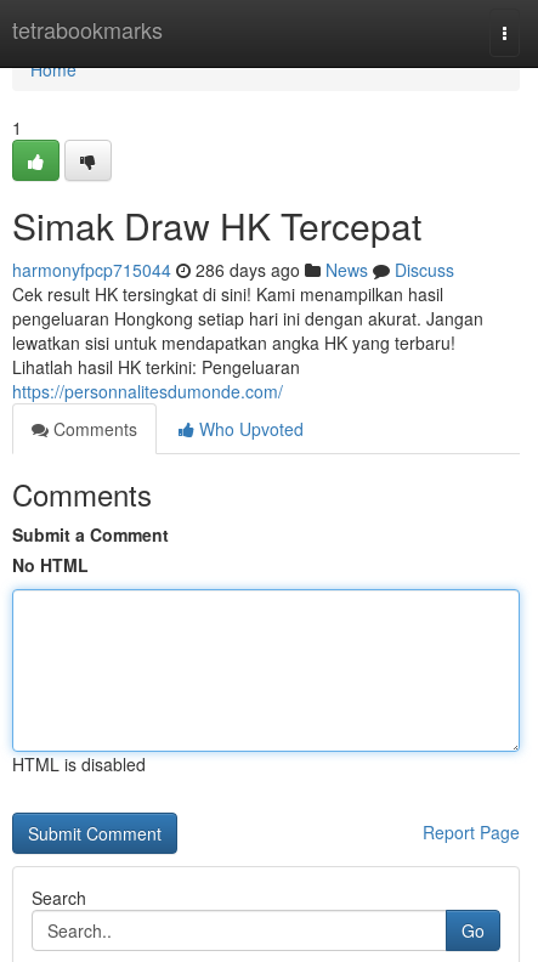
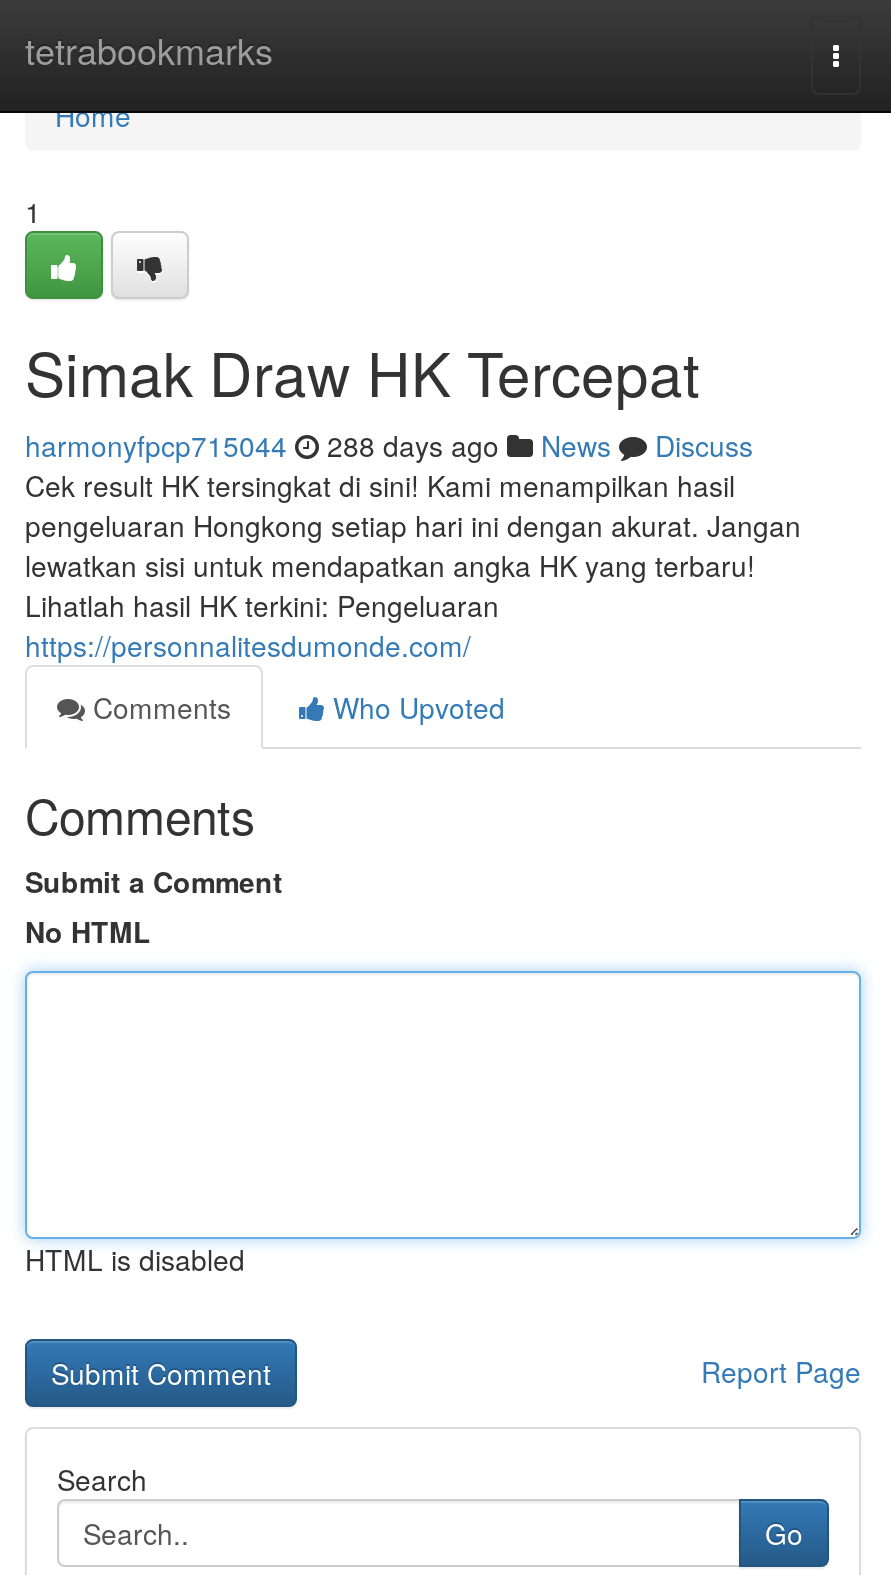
- harmonyfpcp715044 286 days ago News Discuss
+ harmonyfpcp715044 288 days ago News Discuss
